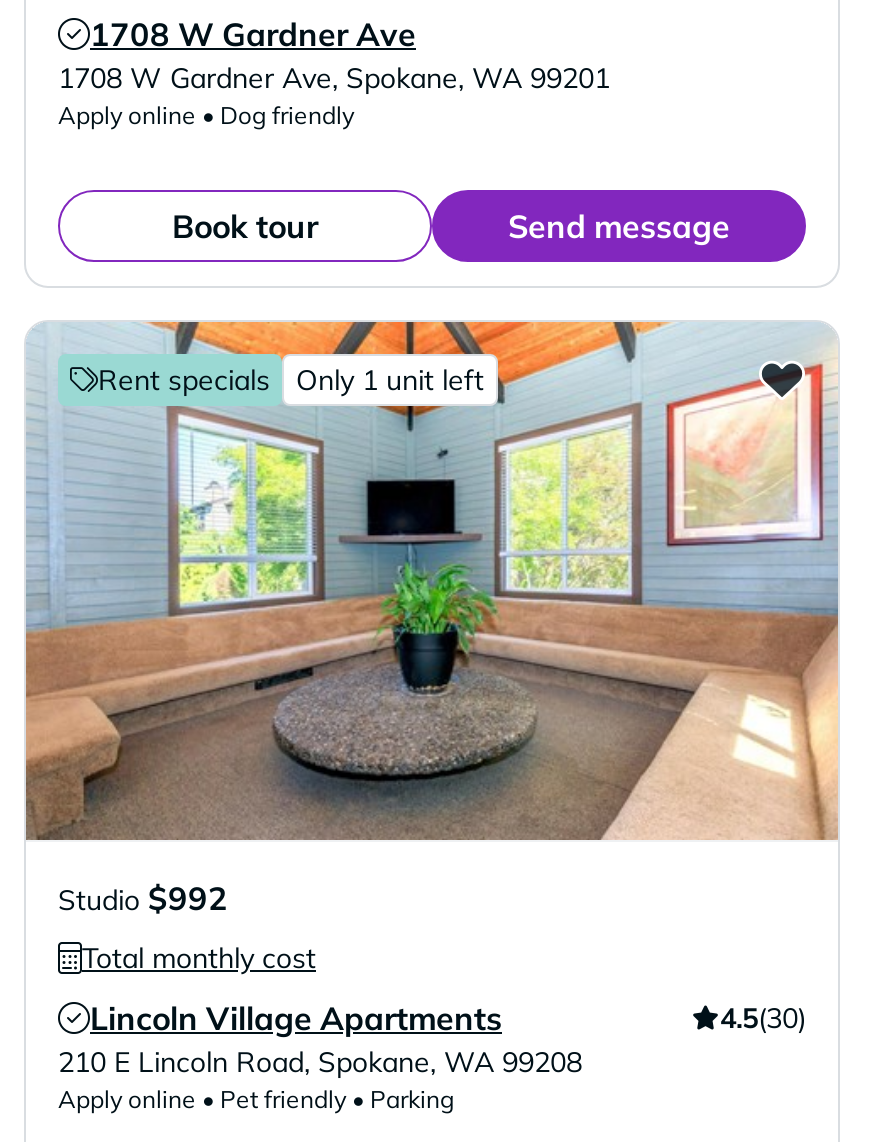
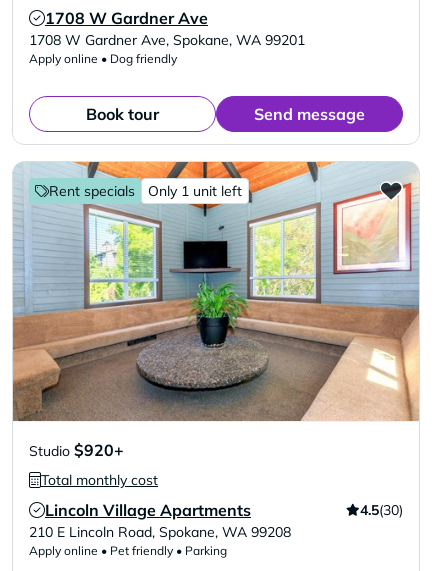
- Studio $992
+ Studio $920+
